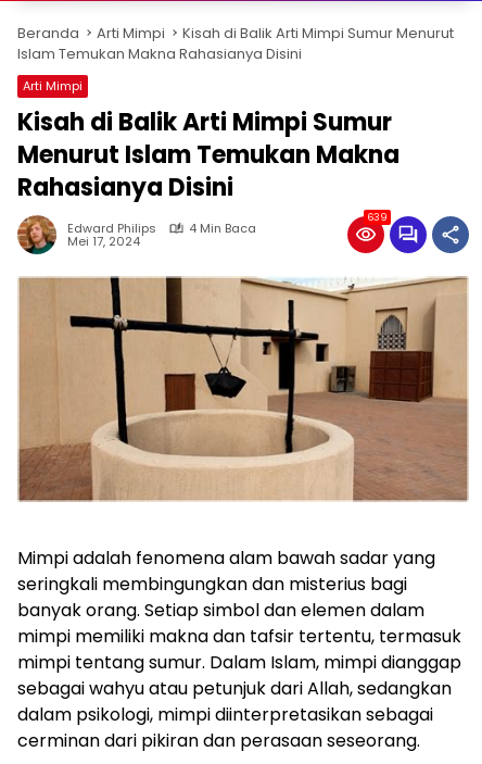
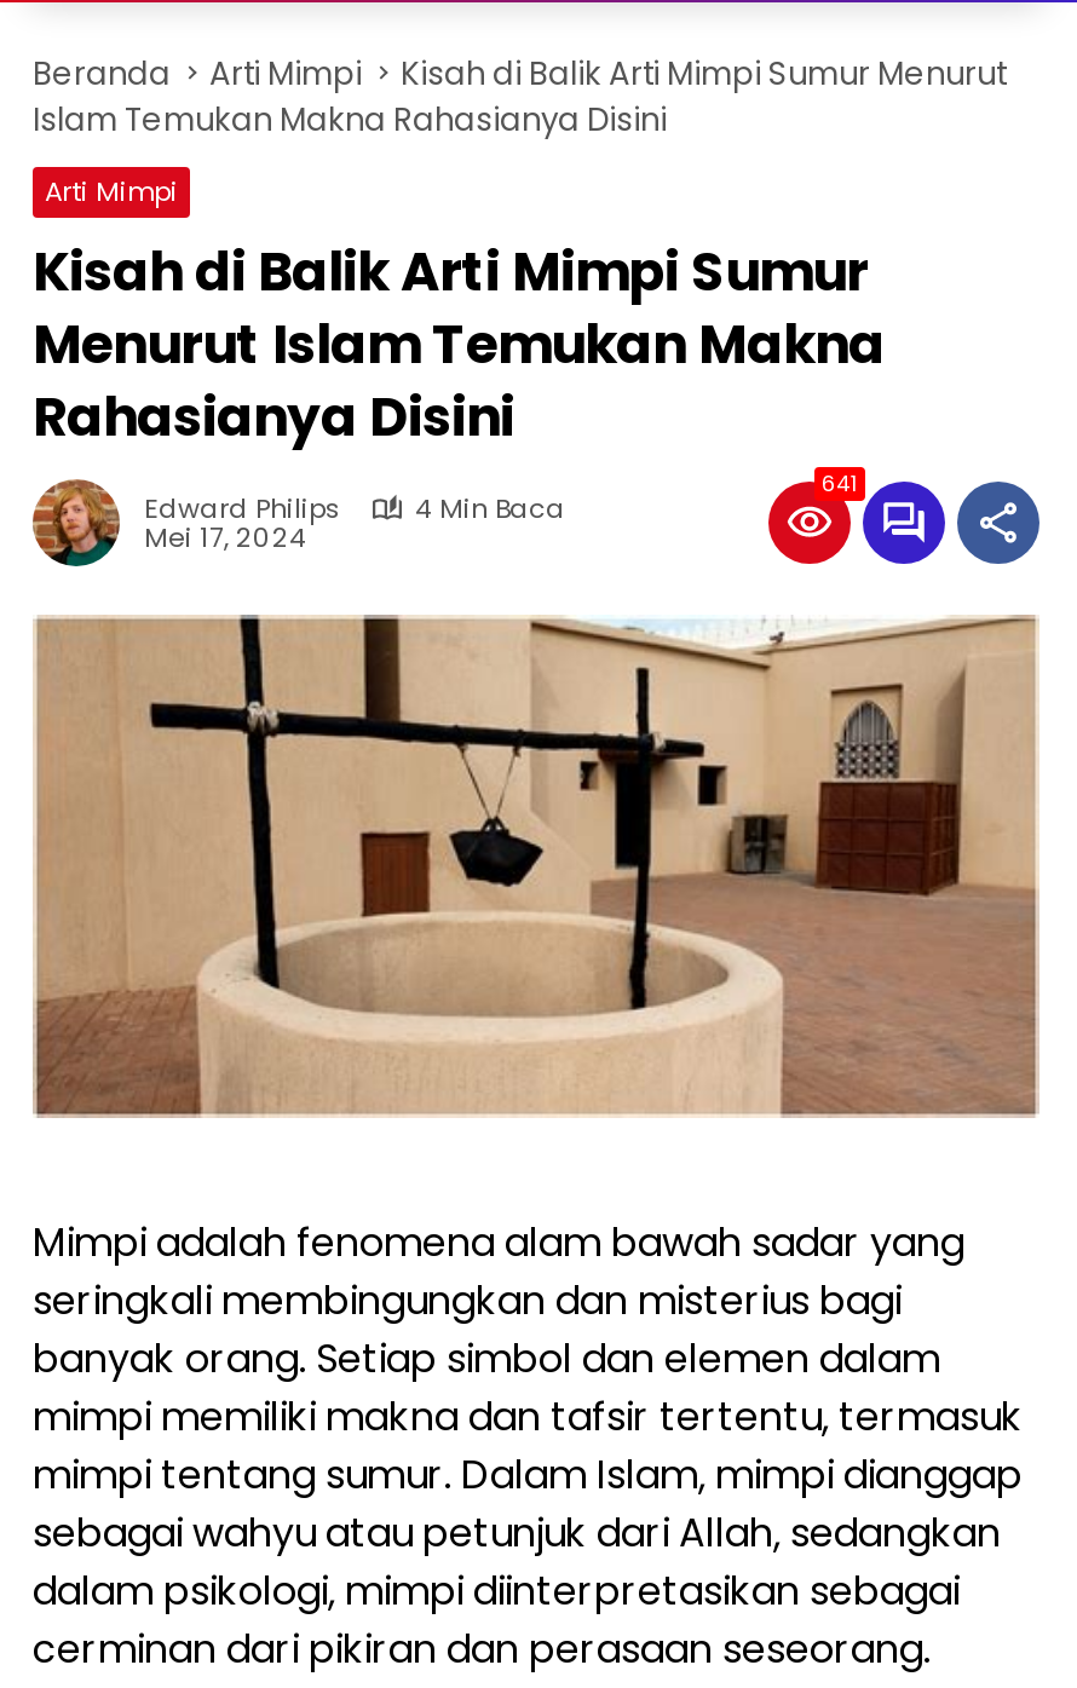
- 639
+ 641
